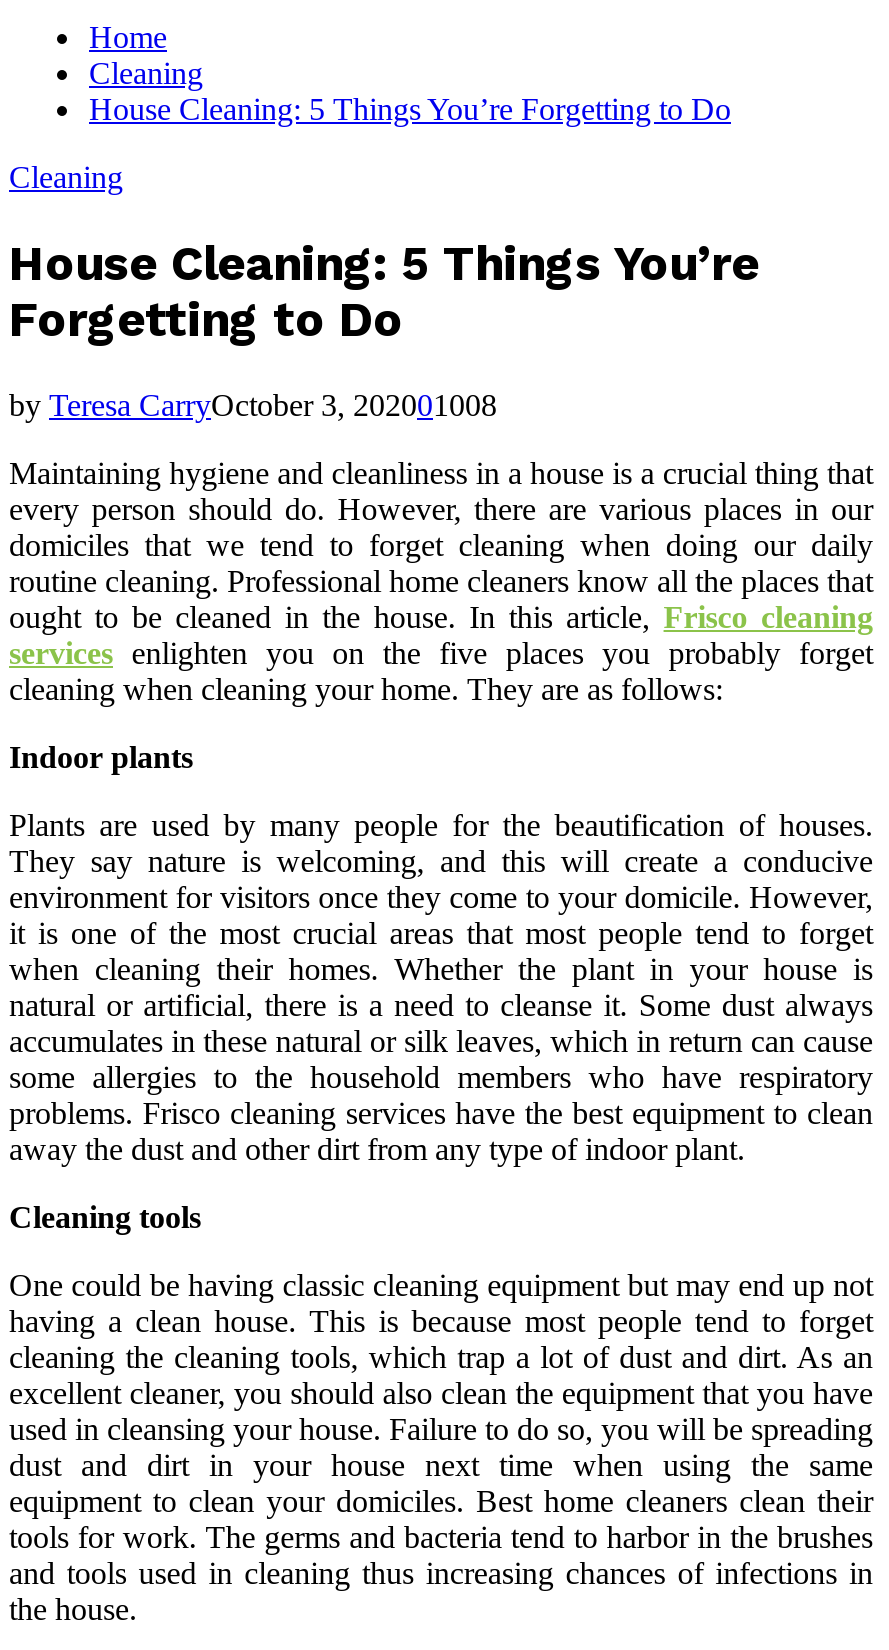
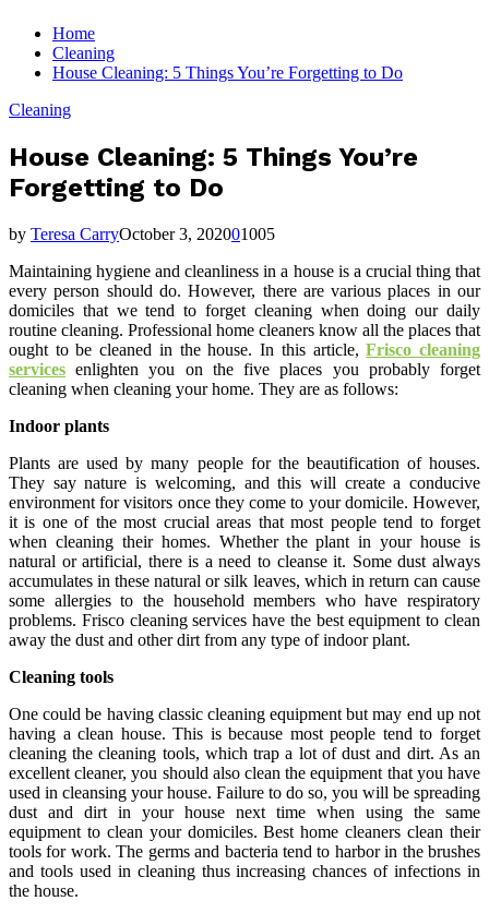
- by Teresa CarryOctober 3, 202001008
+ by Teresa CarryOctober 3, 202001005
